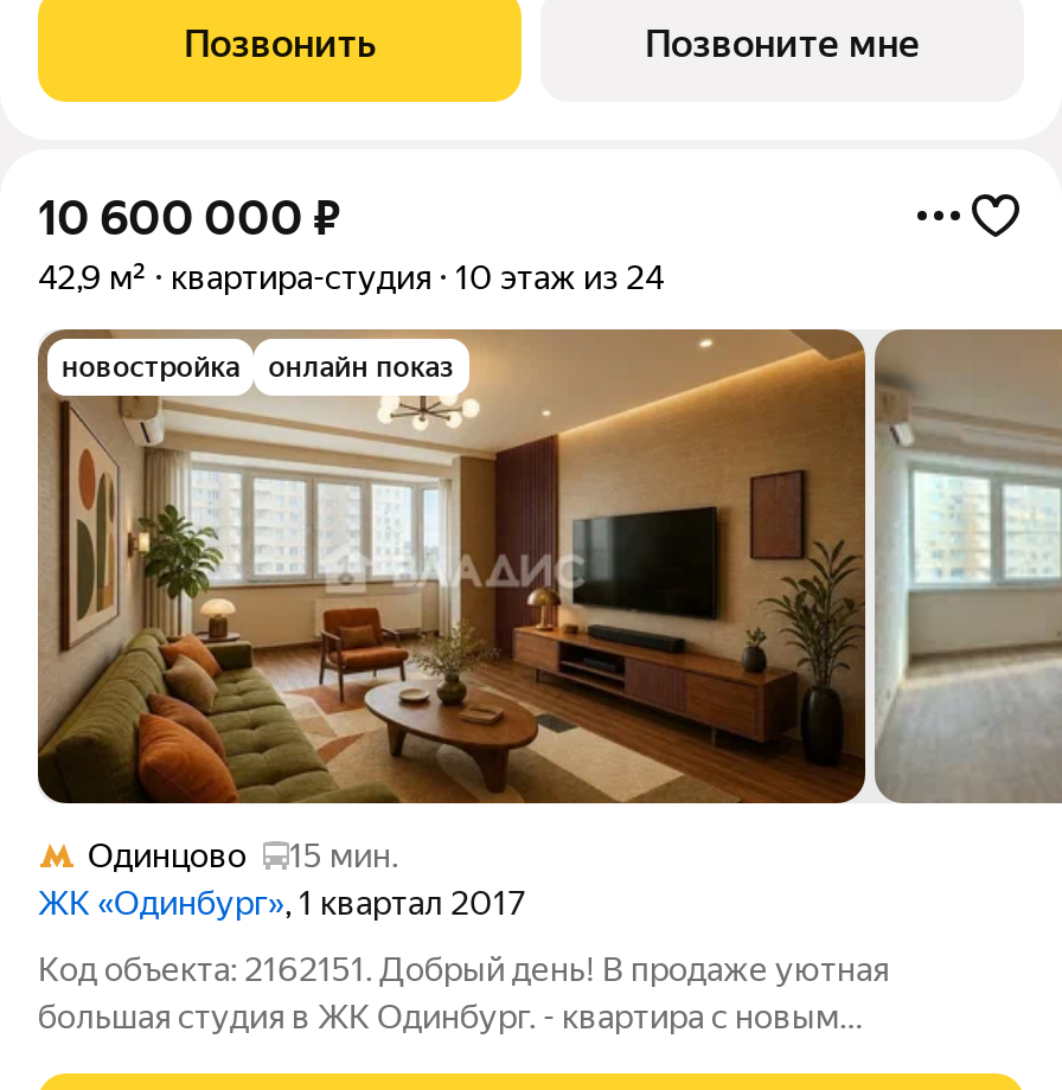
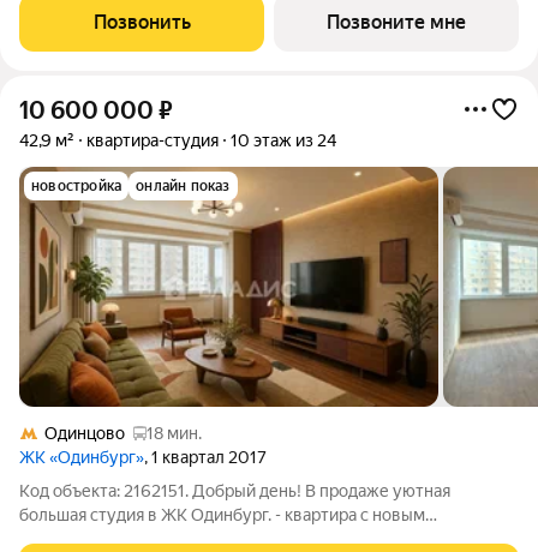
- Одинцово 15 мин.
+ Одинцово 18 мин.
